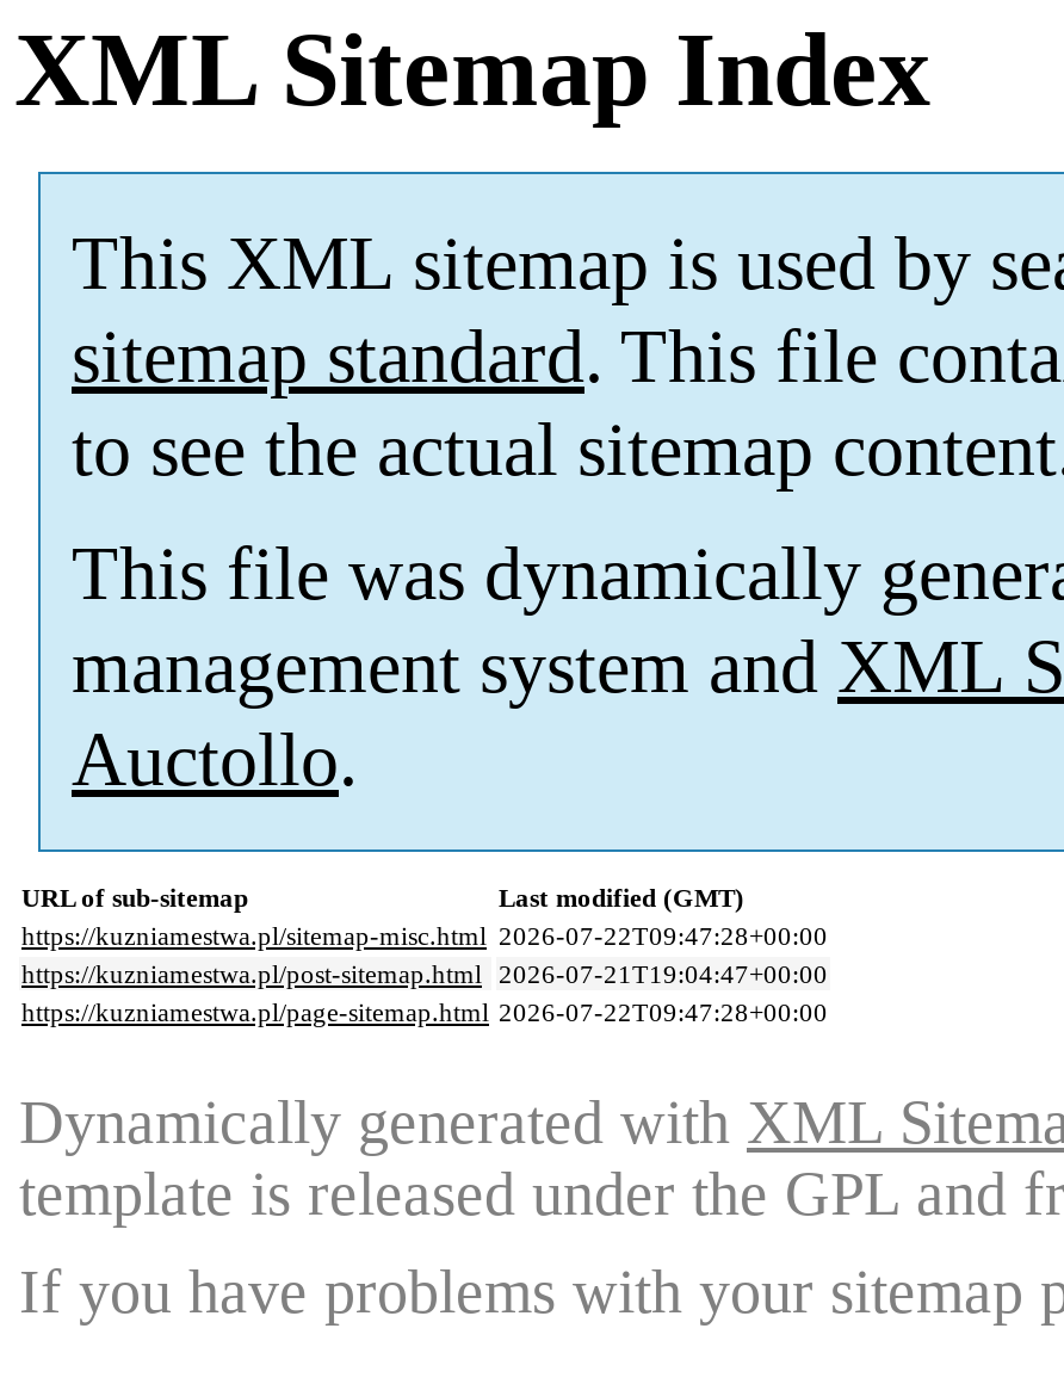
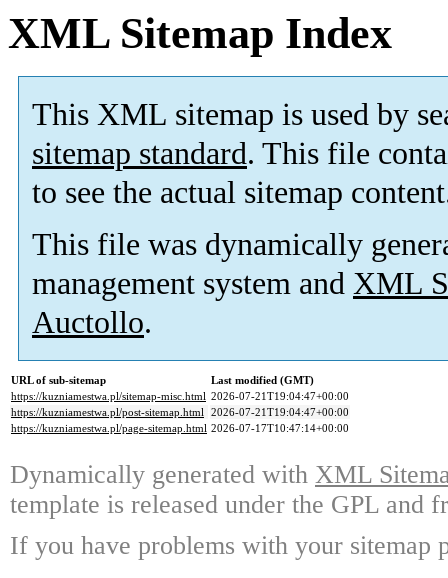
- https://kuzniamestwa.pl/sitemap-misc.html 2026-07-22T09:47:28+00:00
+ https://kuzniamestwa.pl/sitemap-misc.html 2026-07-21T19:04:47+00:00

- https://kuzniamestwa.pl/page-sitemap.html 2026-07-22T09:47:28+00:00
+ https://kuzniamestwa.pl/page-sitemap.html 2026-07-17T10:47:14+00:00
